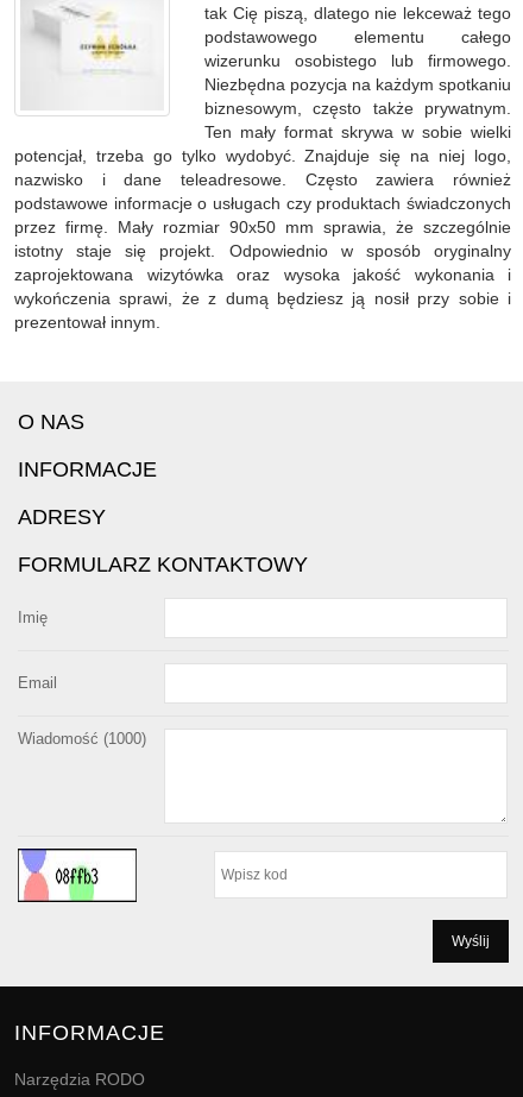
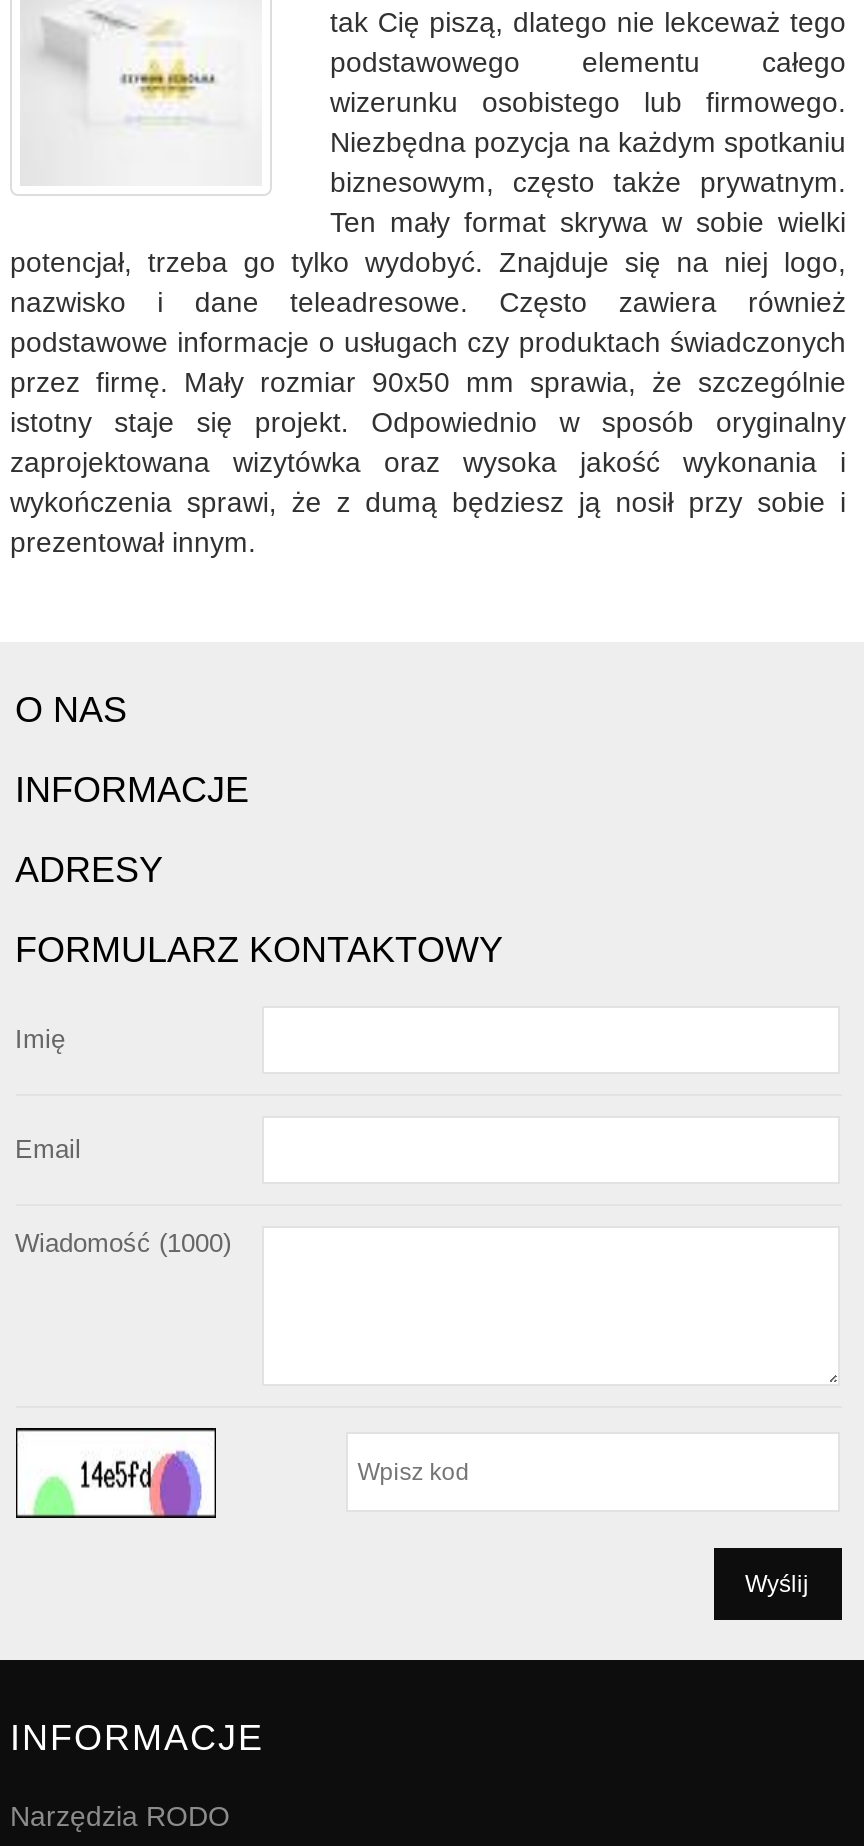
- [image]
+ [image]
